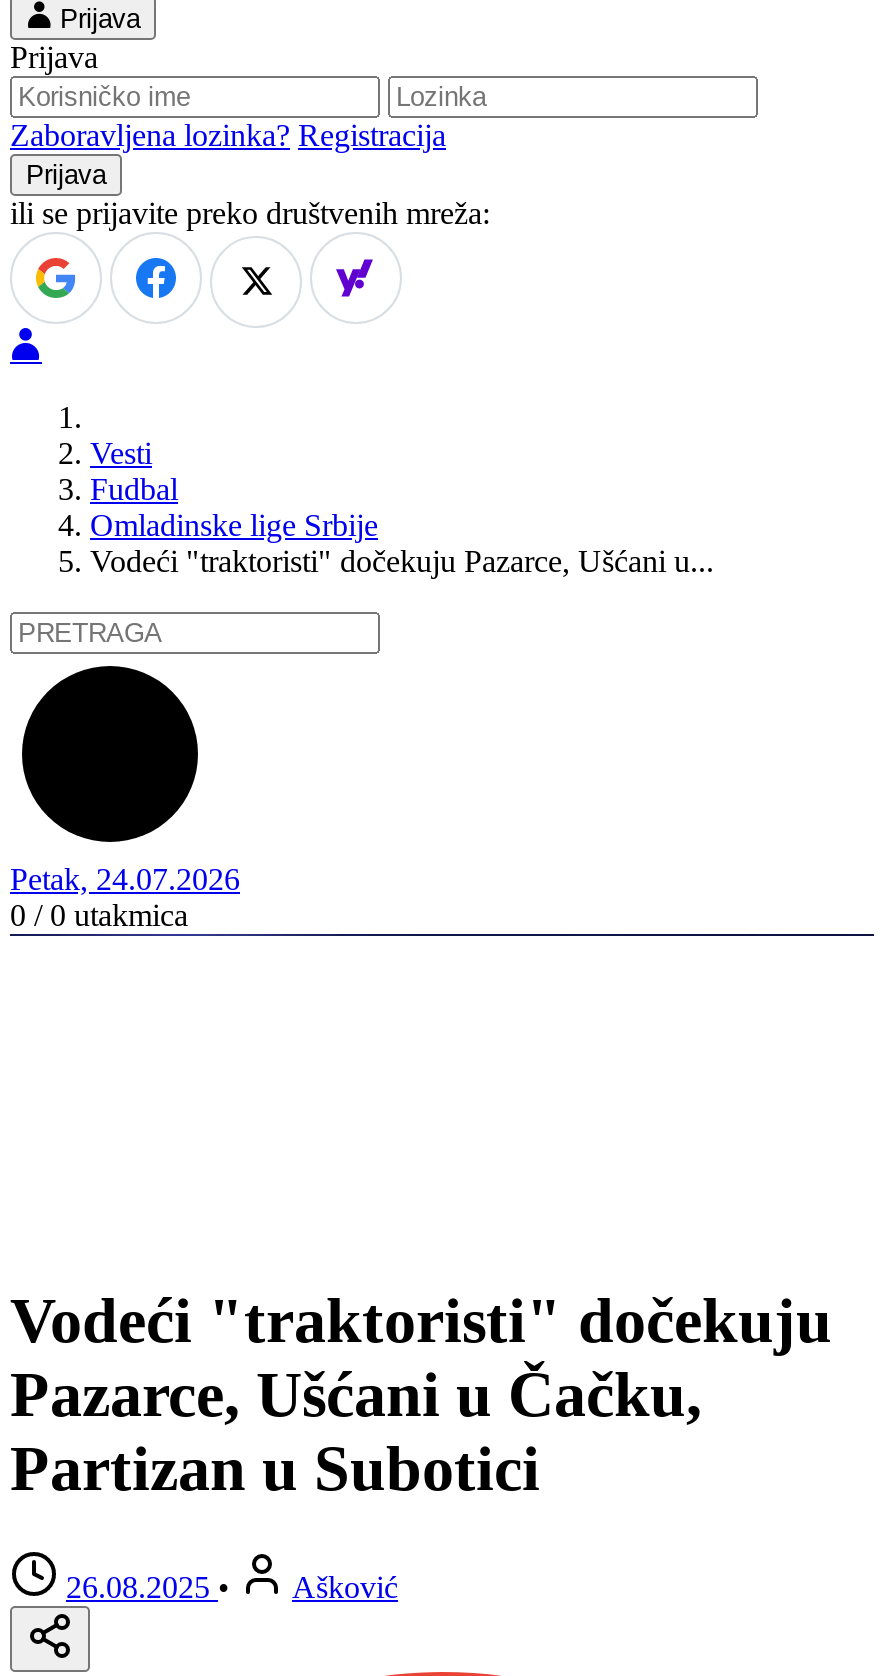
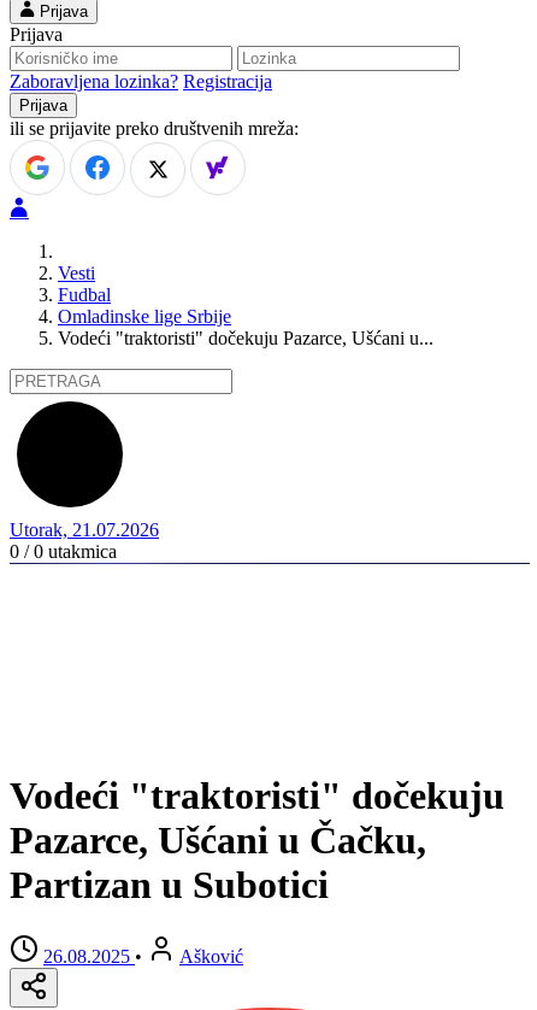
- Petak, 24.07.2026
+ Utorak, 21.07.2026
